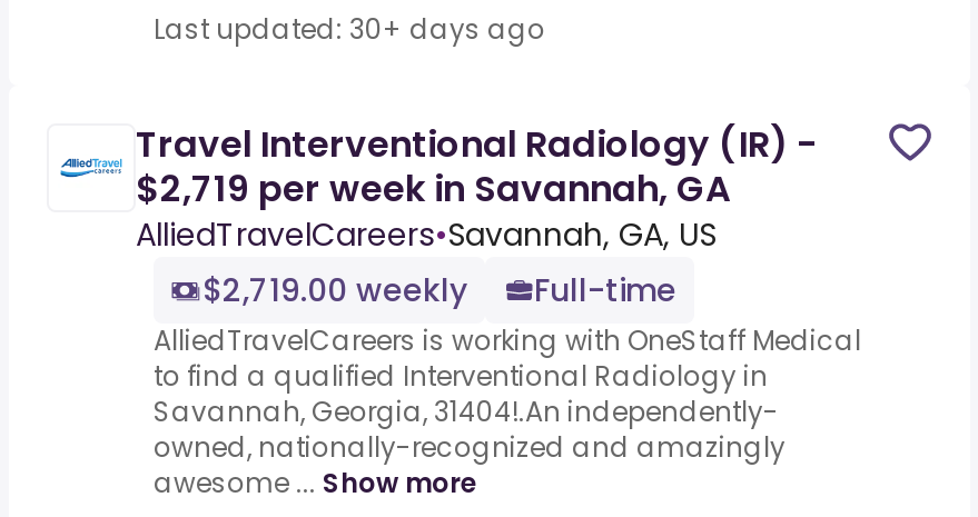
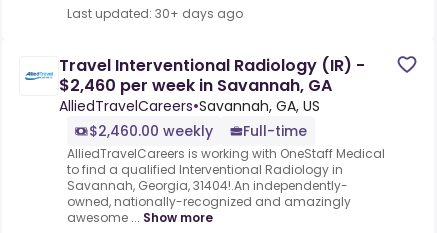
- $2,719 per week in Savannah, GA
+ $2,460 per week in Savannah, GA

- $2,719.00 weekly Full-time
+ $2,460.00 weekly Full-time
